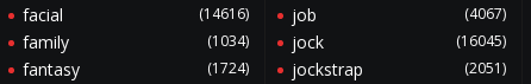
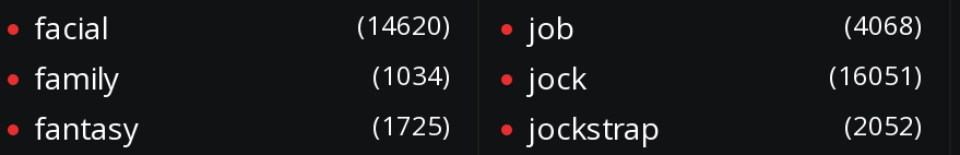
- (14616)
+ (14620)

- (4067)
+ (4068)

- (16045)
+ (16051)

- (1724)
+ (1725)

- (2051)
+ (2052)
